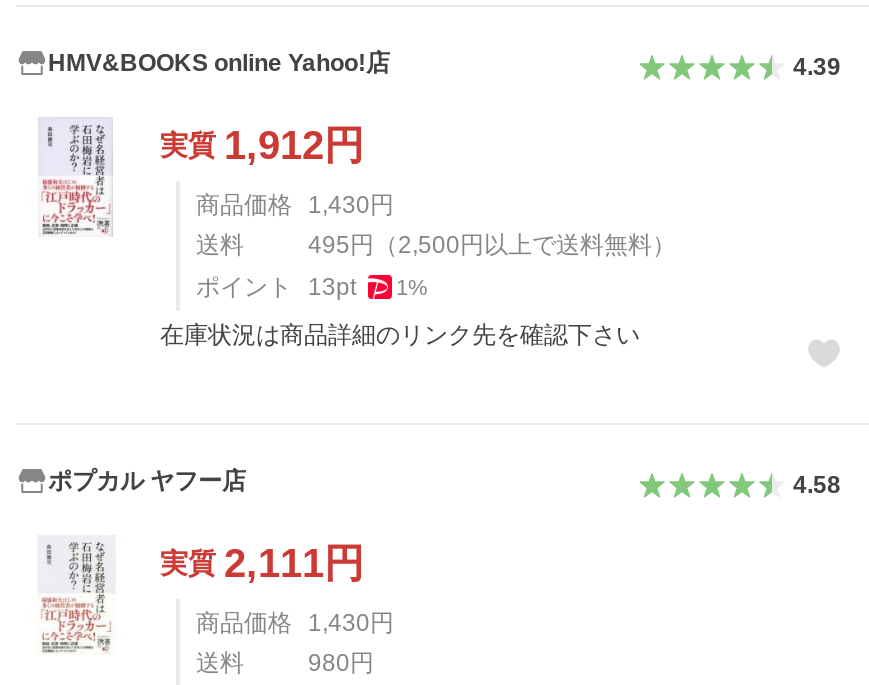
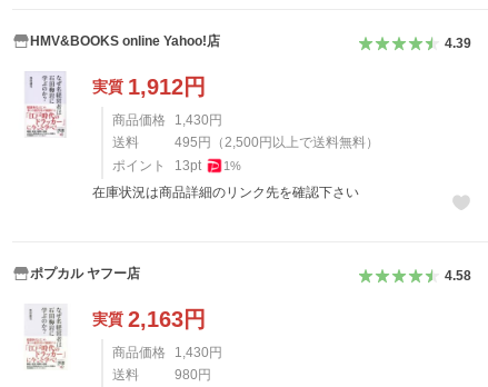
- 実質2,111円
+ 実質2,163円
